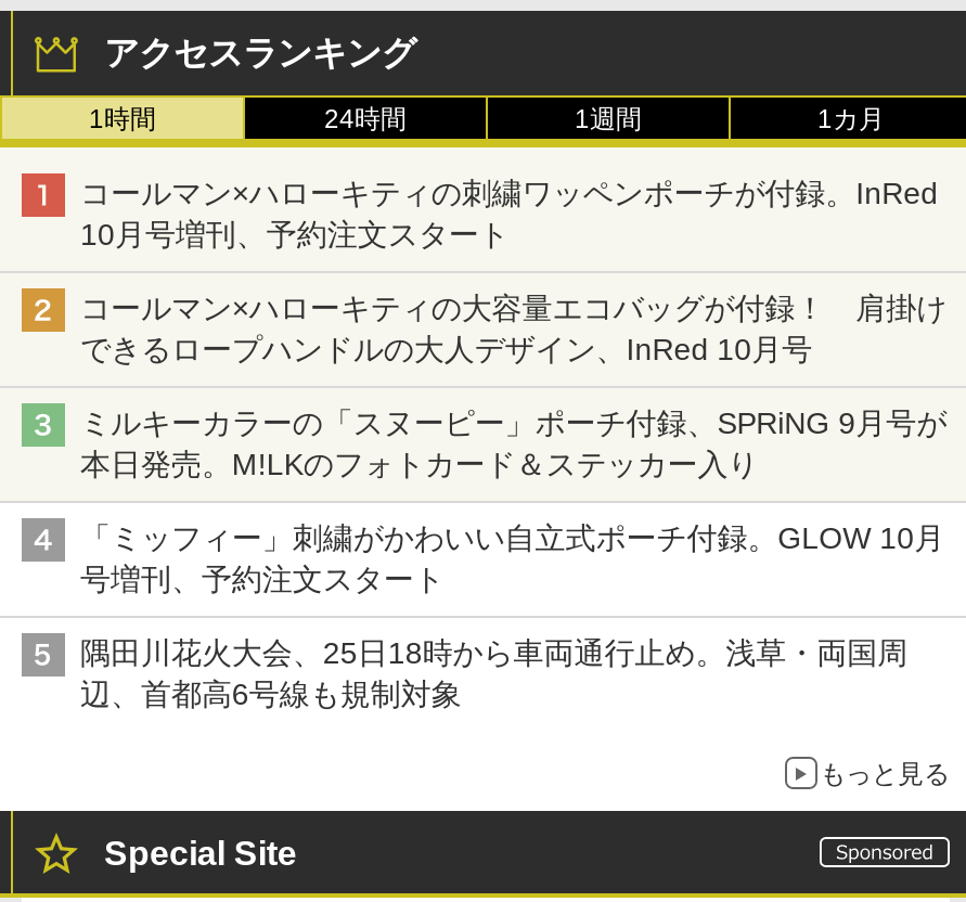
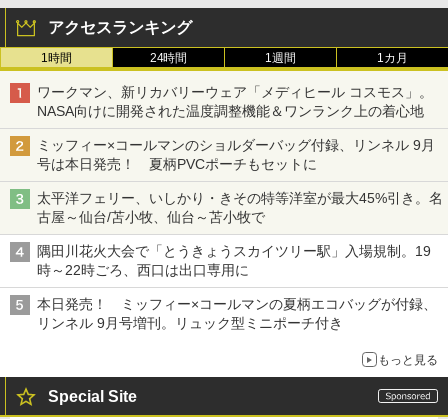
- コールマン×ハローキティの刺繍ワッペンポーチが付録。InRed
- 10月号増刊、予約注文スタート
+ ワークマン、新リカバリーウェア「メディヒール コスモス」。
+ NASA向けに開発された温度調整機能＆ワンランク上の着心地

- コールマン×ハローキティの大容量エコバッグが付録！ 肩掛け
- できるロープハンドルの大人デザイン、InRed 10月号
+ ミッフィー×コールマンのショルダーバッグ付録、リンネル 9月
+ 号は本日発売！ 夏柄PVCポーチもセットに

- ミルキーカラーの「スヌーピー」ポーチ付録、SPRiNG 9月号が
- 本日発売。M!LKのフォトカード＆ステッカー入り
+ 太平洋フェリー、いしかり・きその特等洋室が最大45%引き。名
+ 古屋～仙台/苫小牧、仙台～苫小牧で

- 「ミッフィー」刺繍がかわいい自立式ポーチ付録。GLOW 10月
- 号増刊、予約注文スタート
+ 隅田川花火大会で「とうきょうスカイツリー駅」入場規制。19
+ 時～22時ごろ、西口は出口専用に

- 隅田川花火大会、25日18時から車両通行止め。浅草・両国周
- 辺、首都高6号線も規制対象
+ 本日発売！ ミッフィー×コールマンの夏柄エコバッグが付録、
+ リンネル 9月号増刊。リュック型ミニポーチ付き
